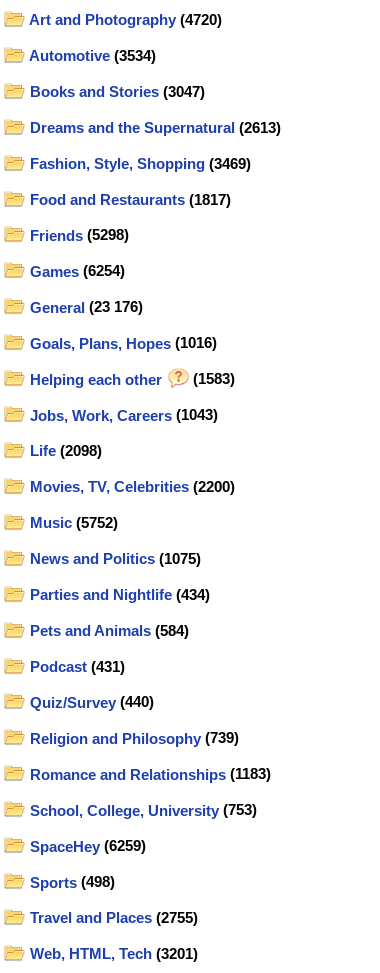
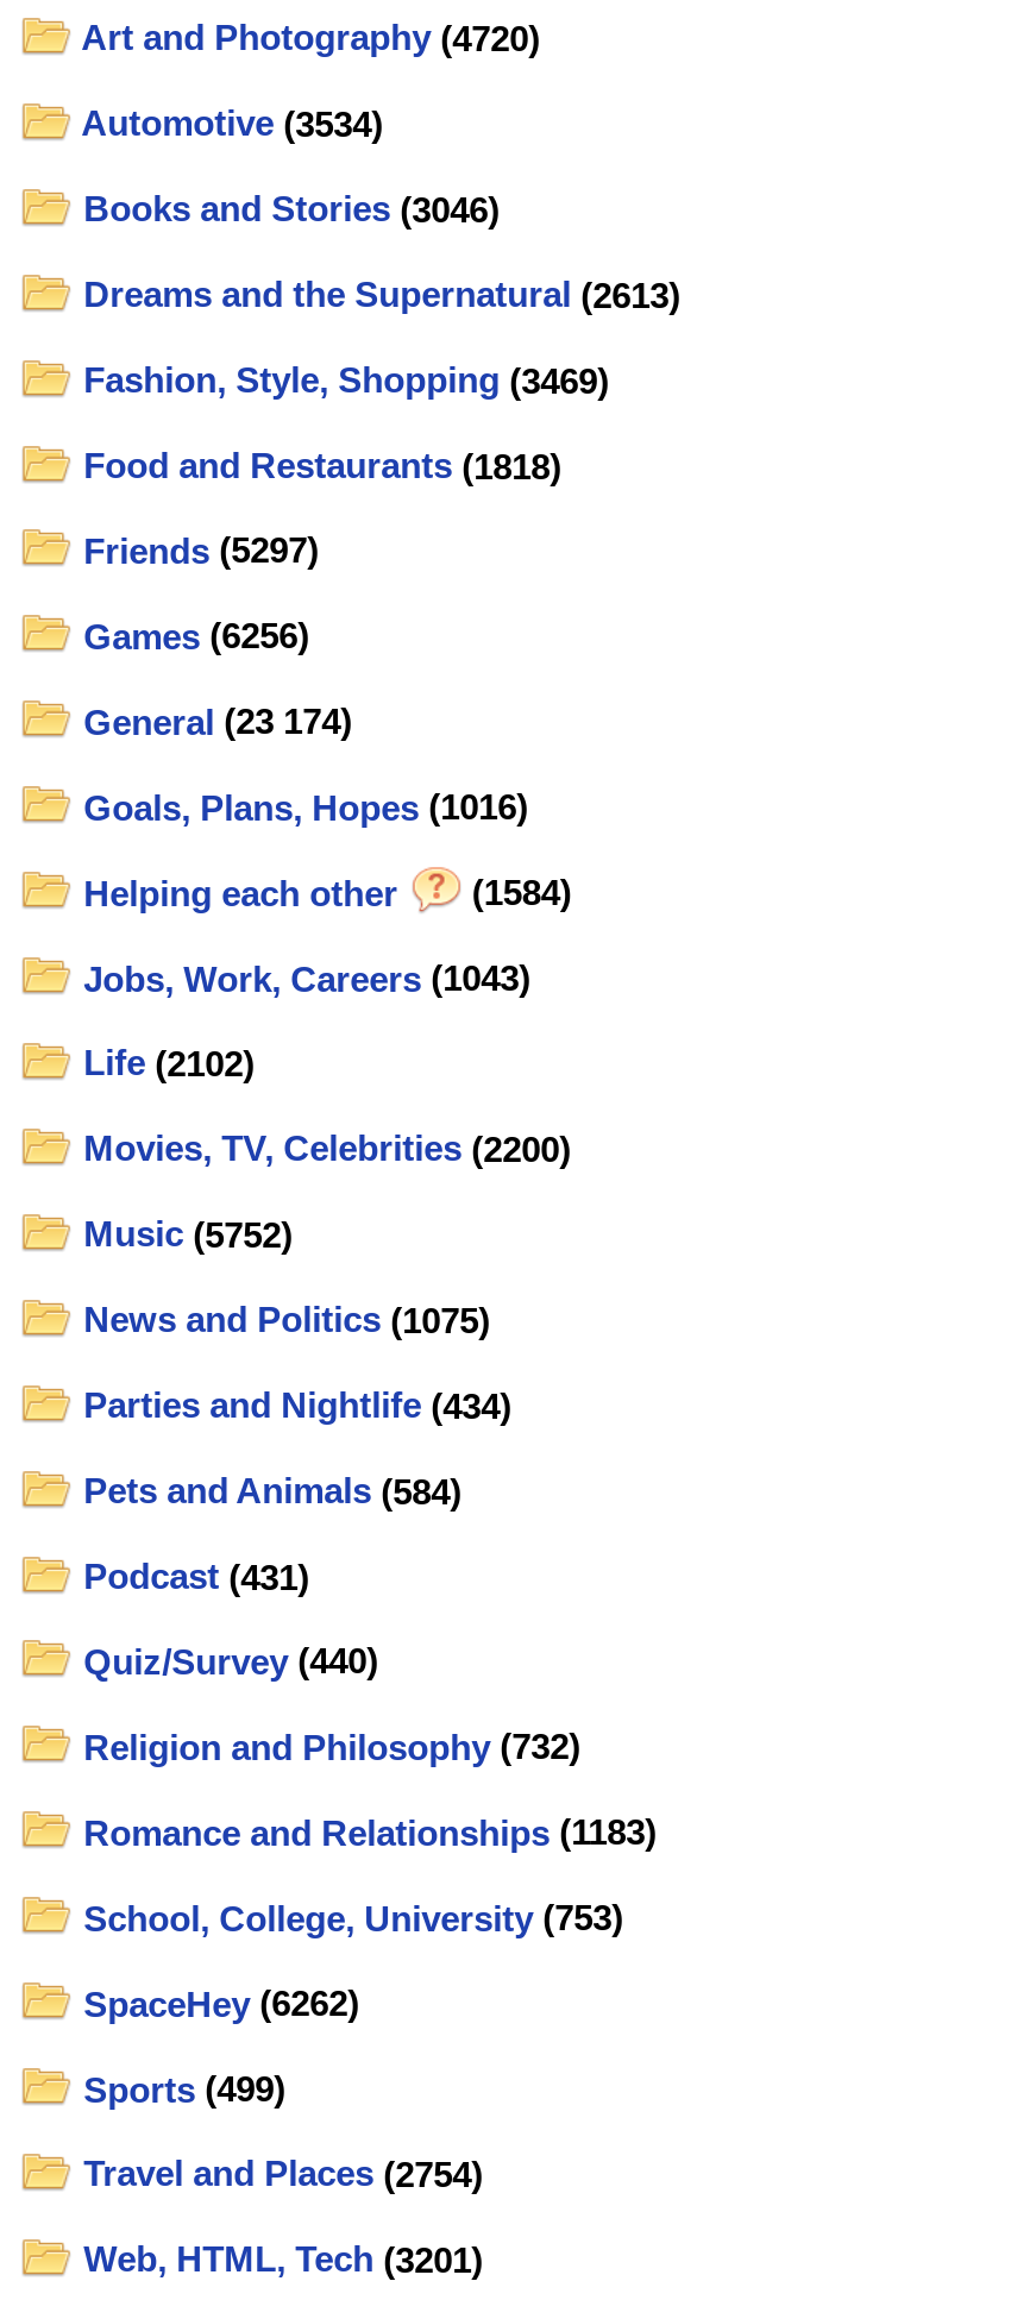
- Books and Stories (3047)
+ Books and Stories (3046)

- Food and Restaurants (1817)
+ Food and Restaurants (1818)

- Friends (5298)
+ Friends (5297)

- Games (6254)
+ Games (6256)

- General (23 176)
+ General (23 174)

- Helping each other (1583)
+ Helping each other (1584)

- Life (2098)
+ Life (2102)

- Religion and Philosophy (739)
+ Religion and Philosophy (732)

- SpaceHey (6259)
+ SpaceHey (6262)

- Sports (498)
+ Sports (499)

- Travel and Places (2755)
+ Travel and Places (2754)
